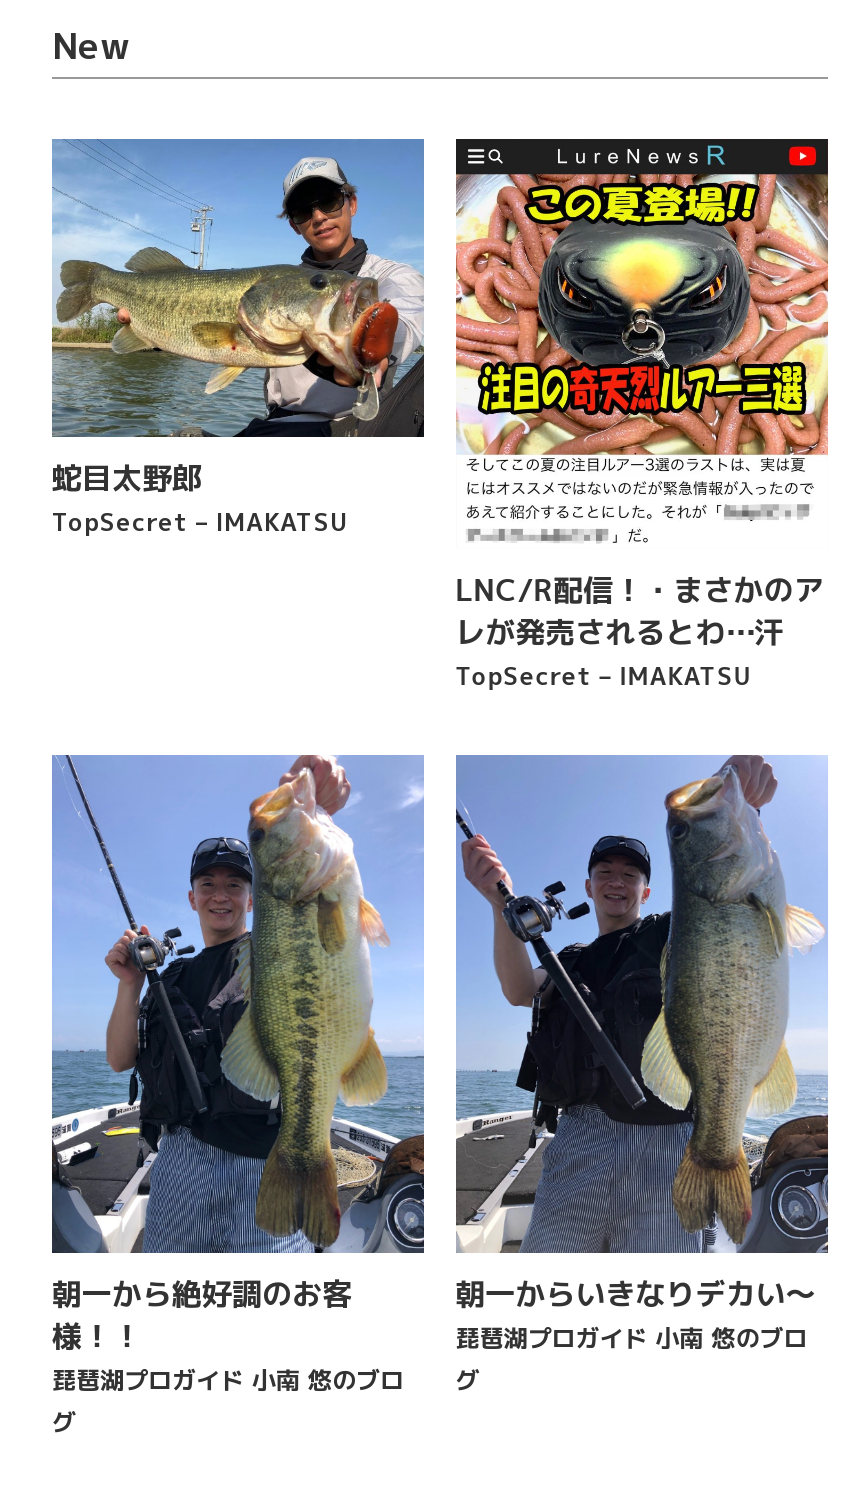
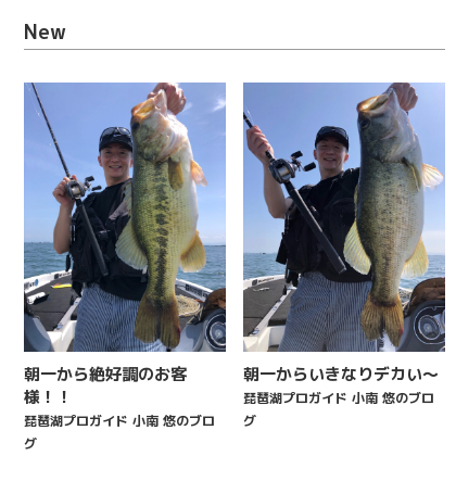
- [image]
- 蛇目太野郎
- TopSecret – IMAKATSU
- LNC/R配信！・まさかのア
- レが発売されるとわ…汗
- TopSecret – IMAKATSU

- [image]
